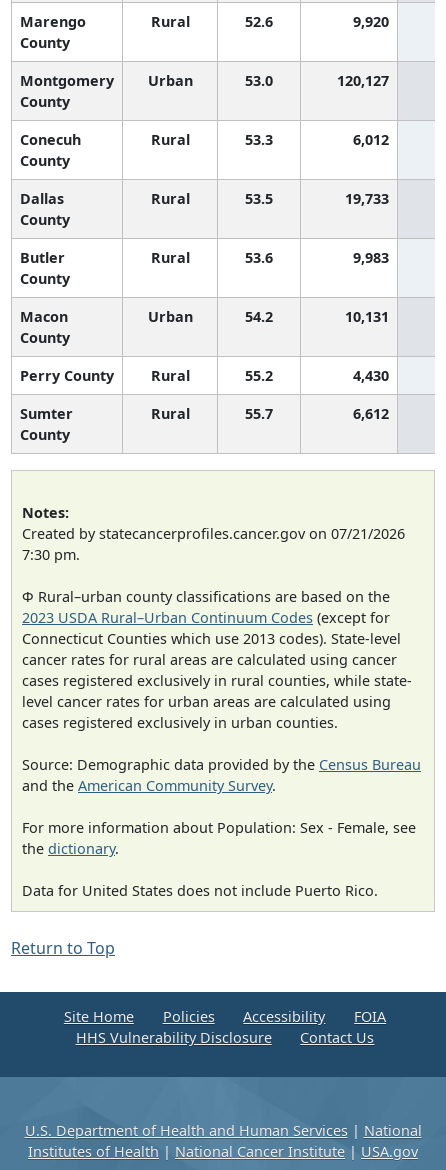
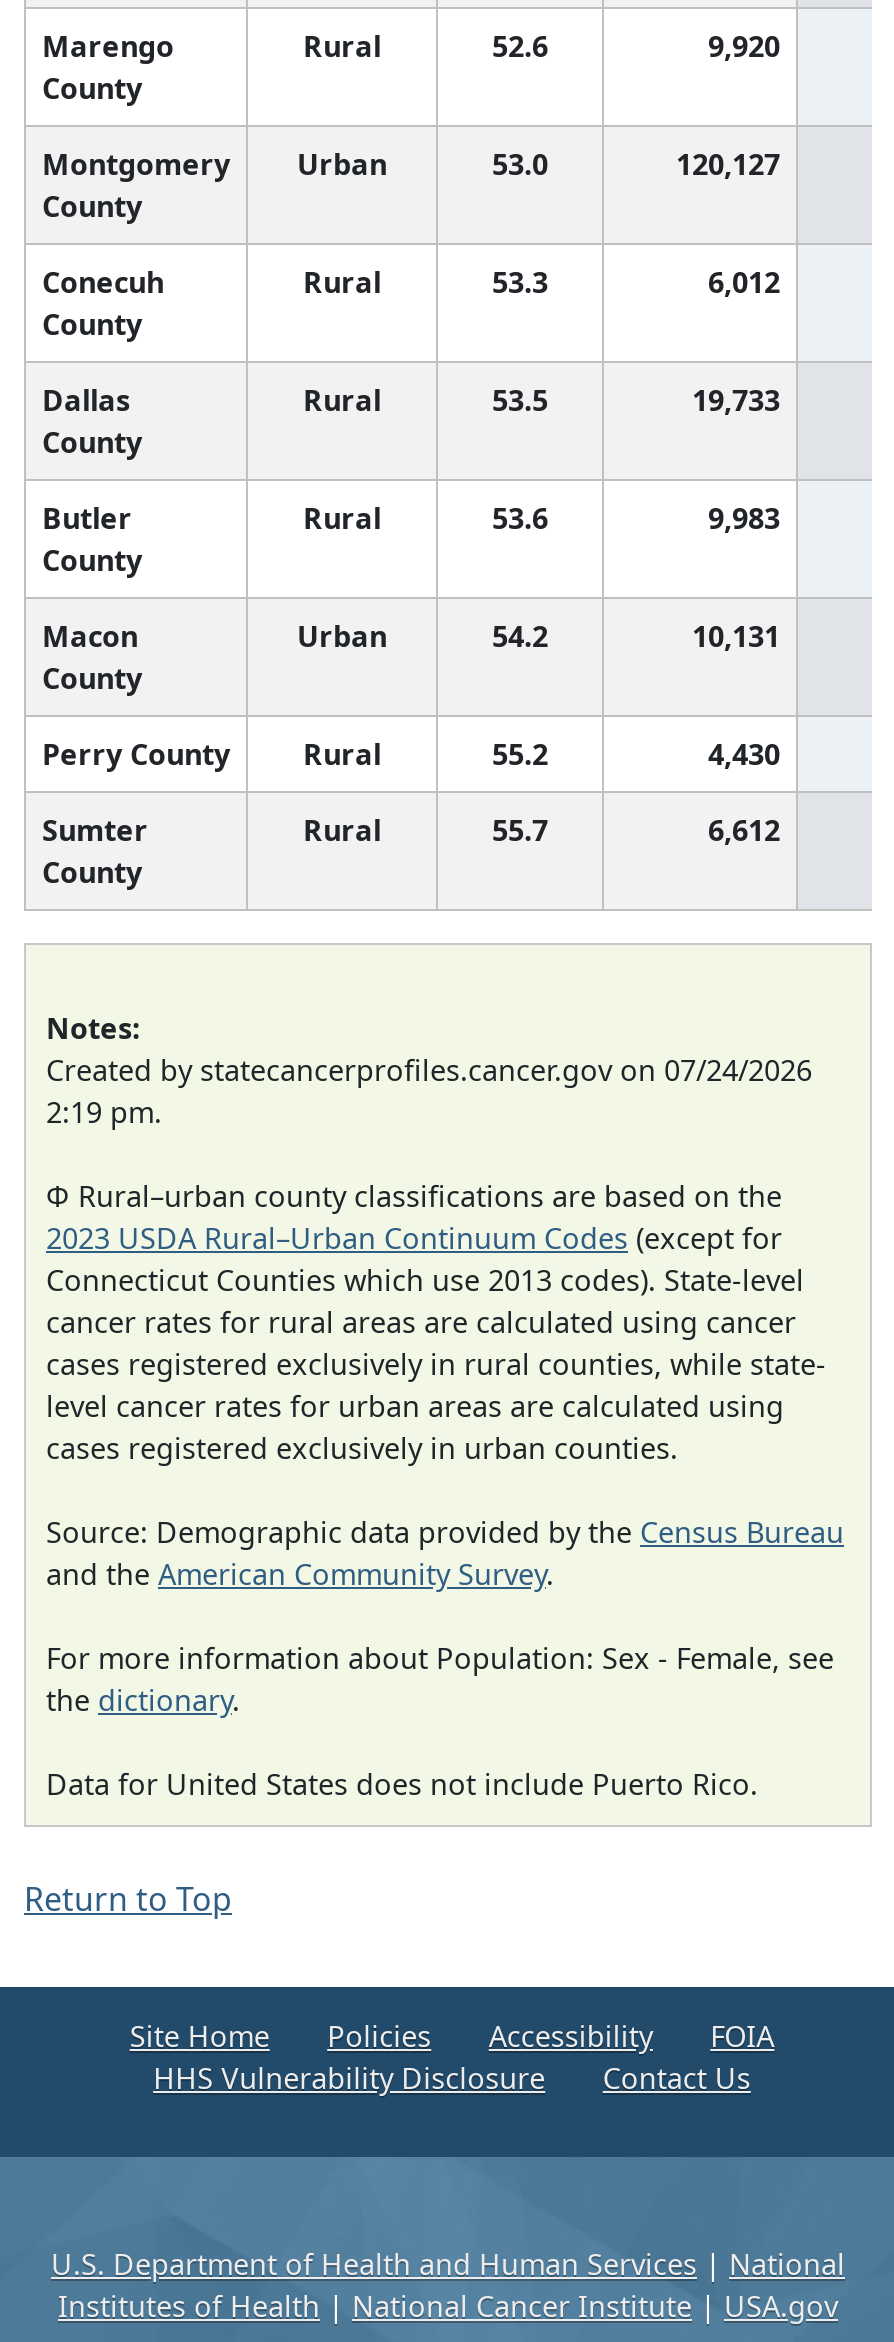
- Created by statecancerprofiles.cancer.gov on 07/21/2026
+ Created by statecancerprofiles.cancer.gov on 07/24/2026

- 7:30 pm.
+ 2:19 pm.
